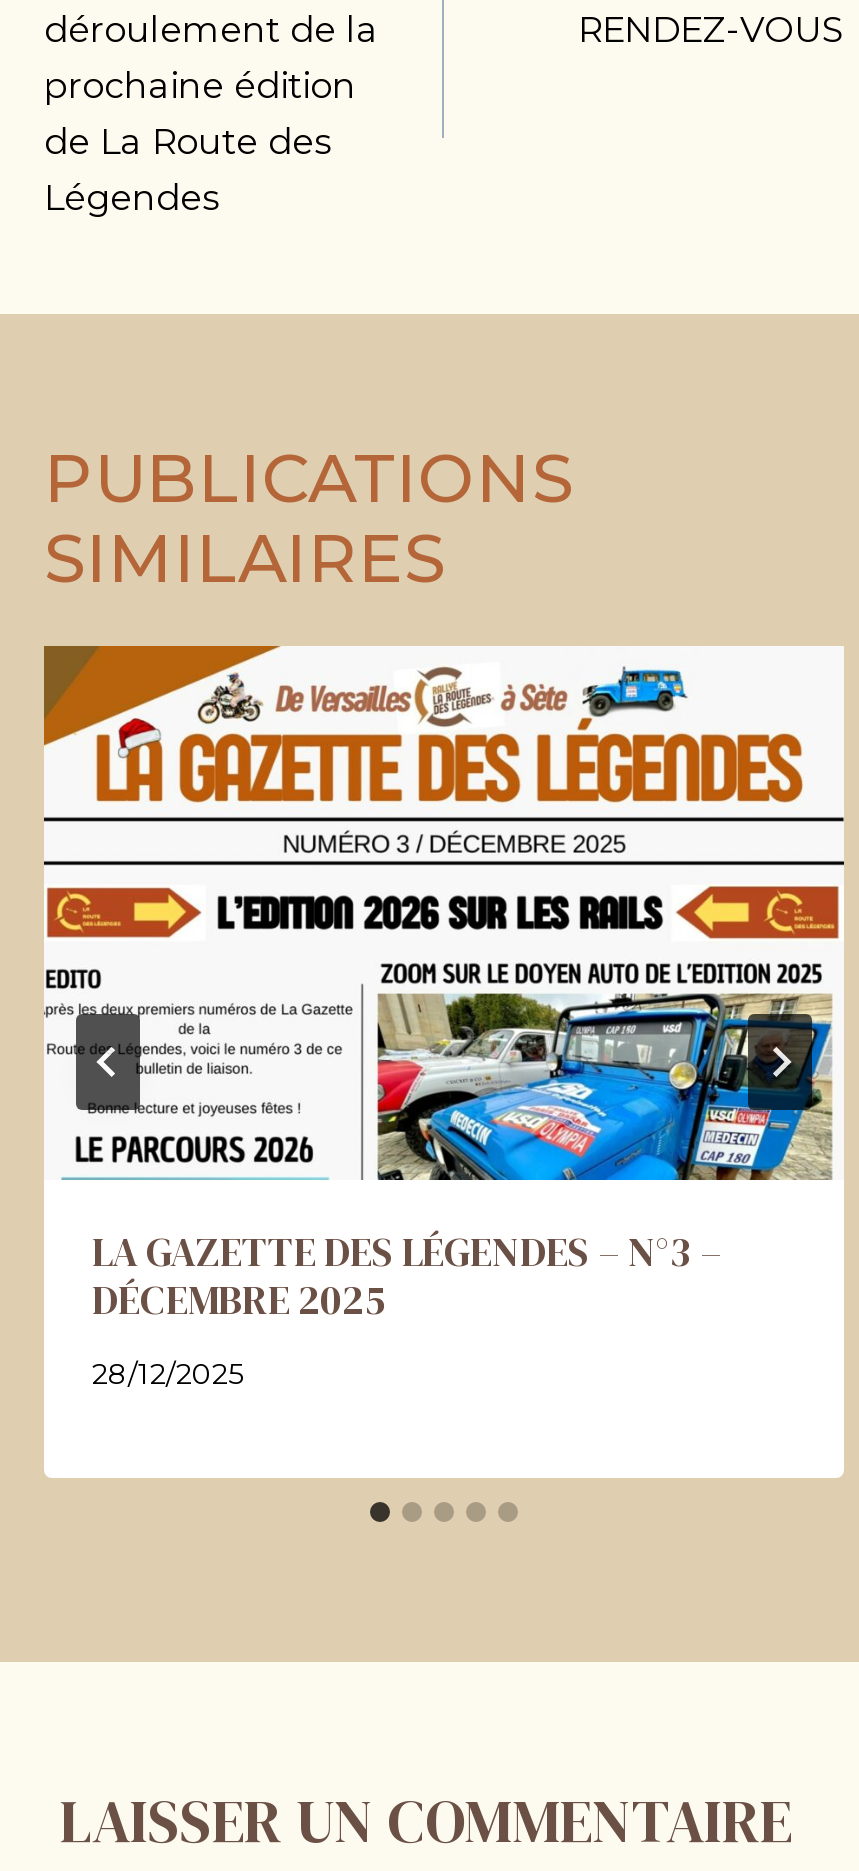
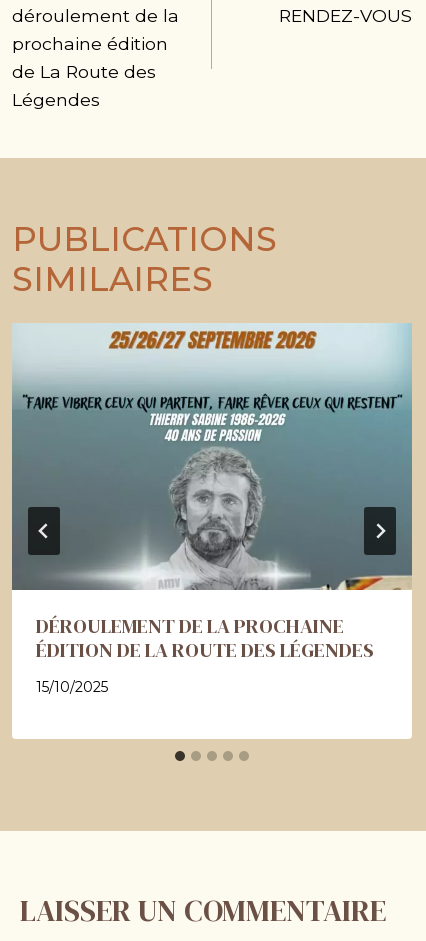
- [image]
- LA GAZETTE DES LÉGENDES – N°3 –
- DÉCEMBRE 2025
+ [image]
+ DÉROULEMENT DE LA PROCHAINE
+ ÉDITION DE LA ROUTE DES LÉGENDES

- 28/12/2025
+ 15/10/2025
